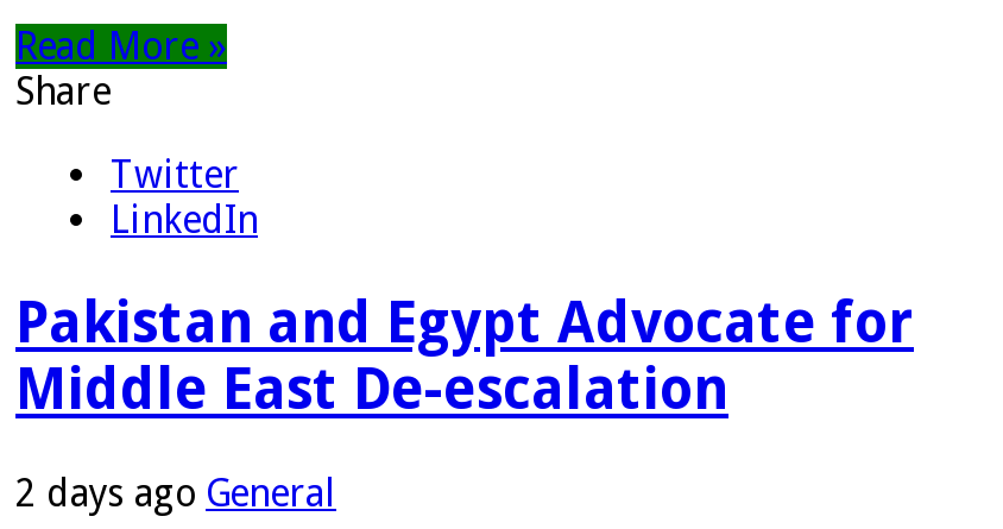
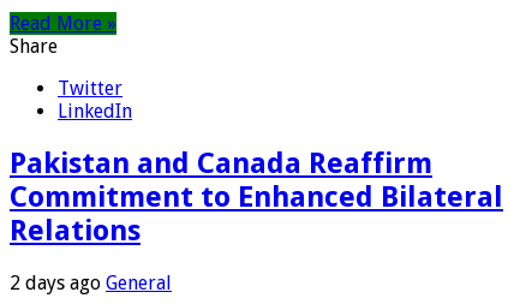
- Pakistan and Egypt Advocate for
- Middle East De-escalation
+ Pakistan and Canada Reaffirm
+ Commitment to Enhanced Bilateral
+ Relations
